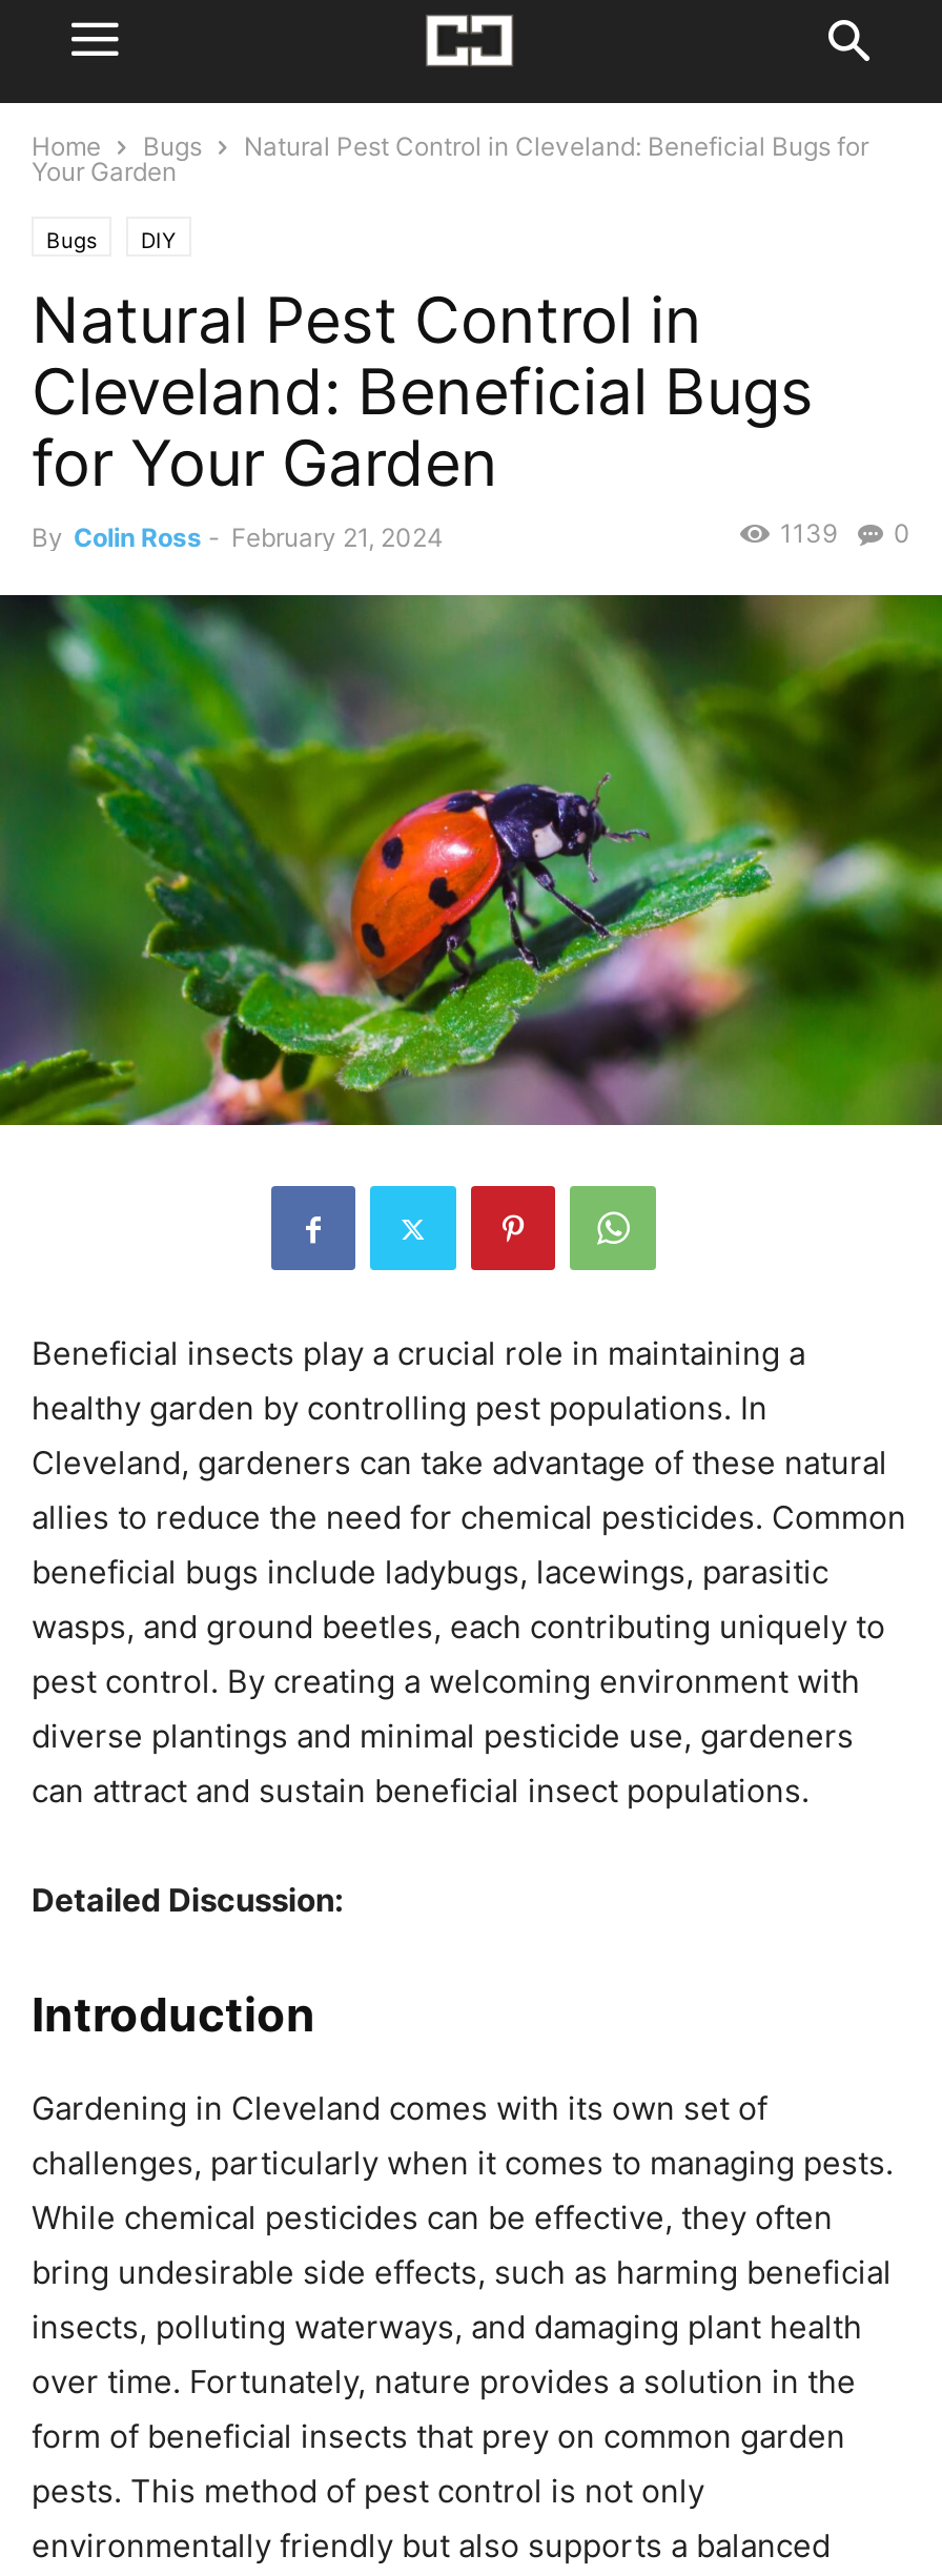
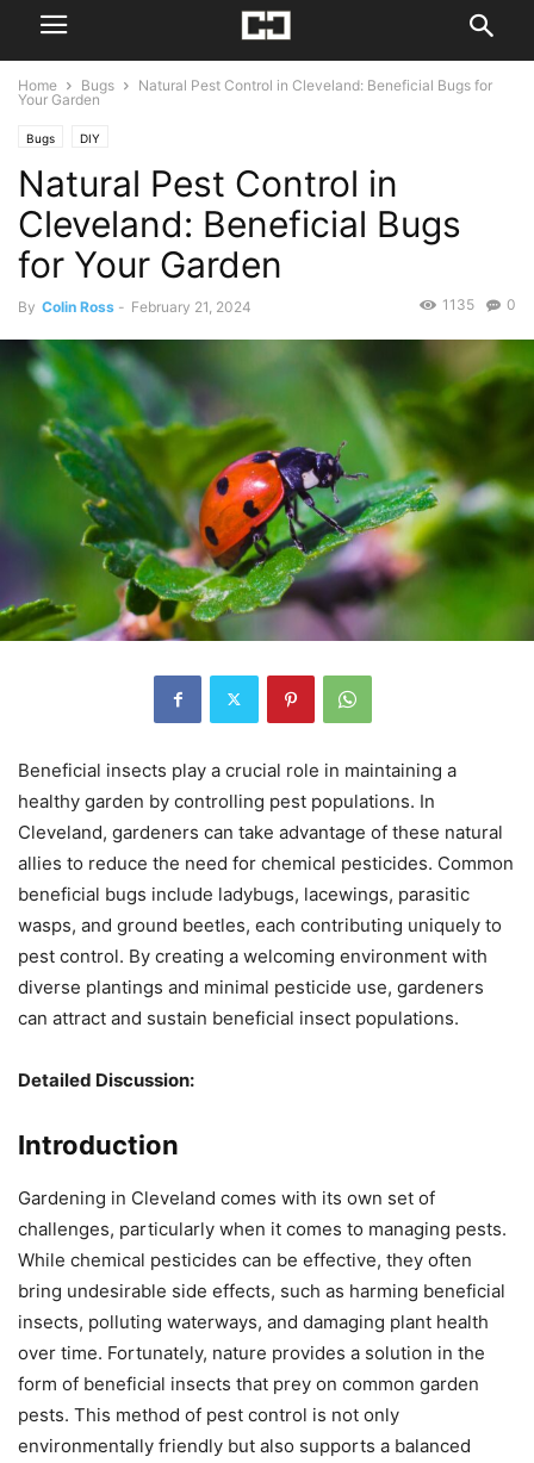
- 1139 0
+ 1135 0
